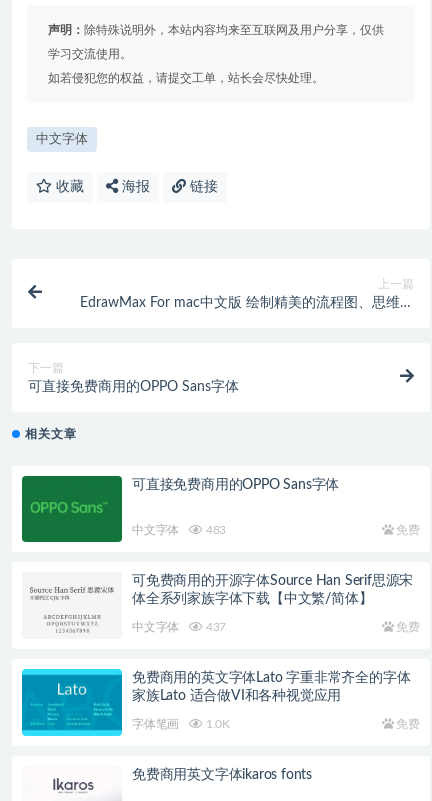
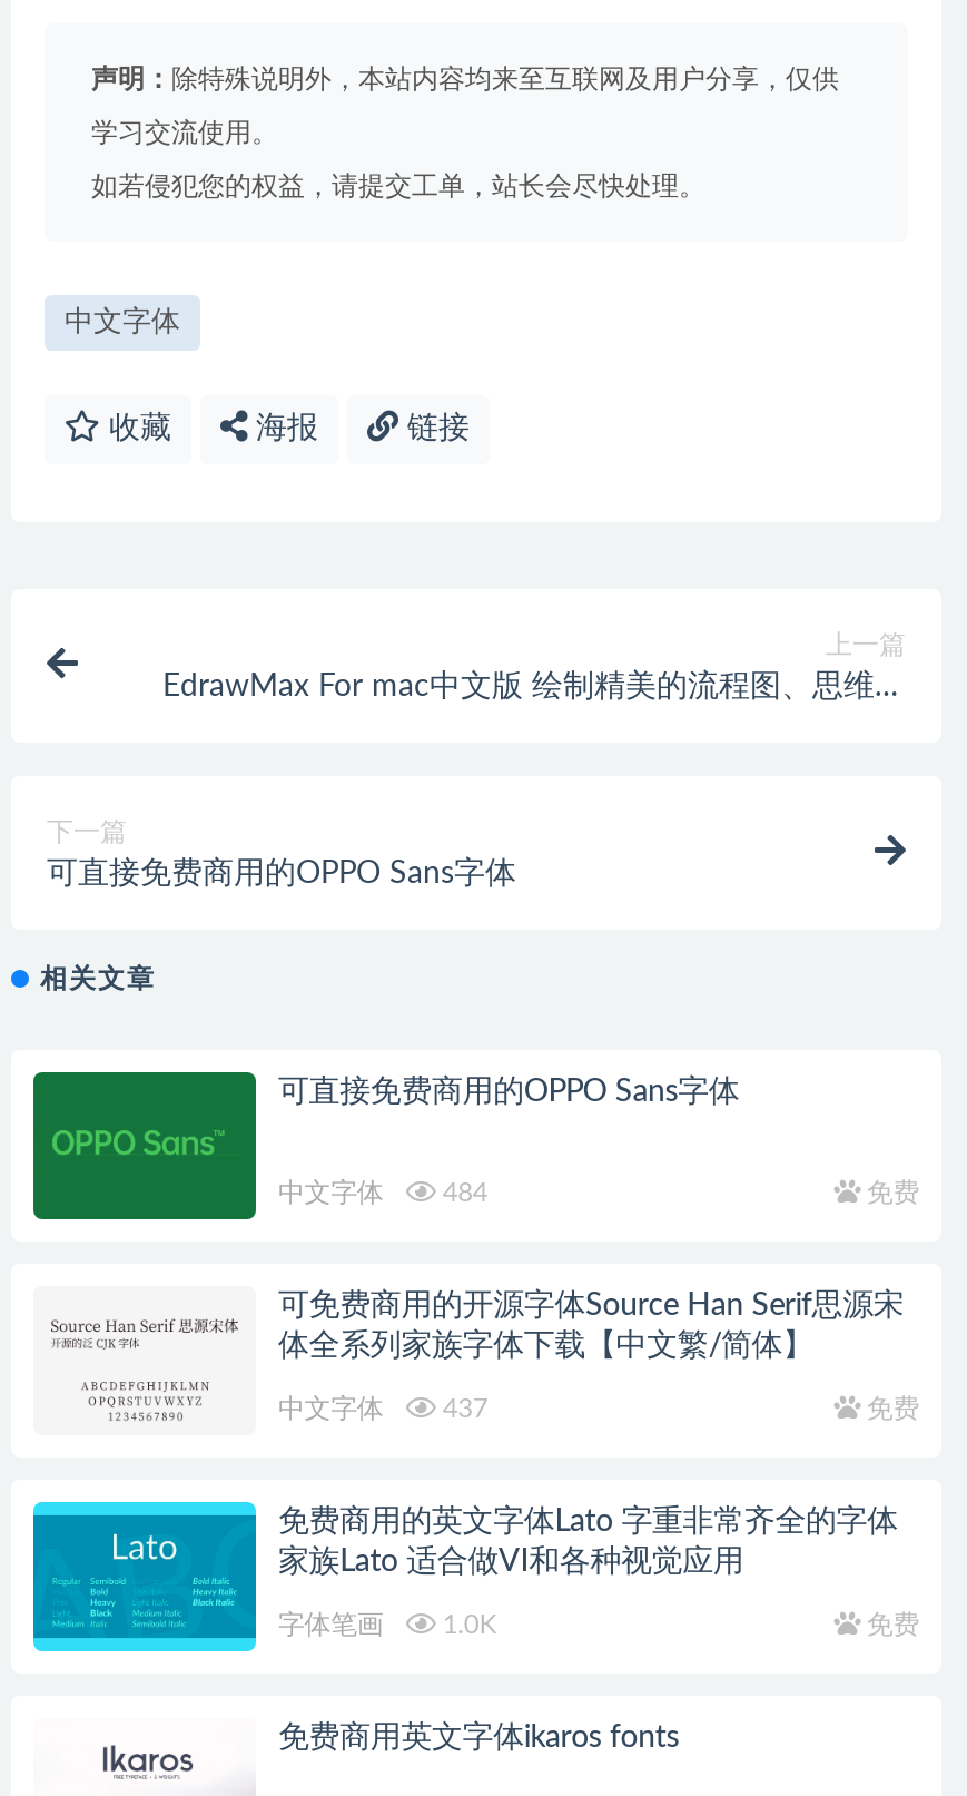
- 中文字体 483
+ 中文字体 484
